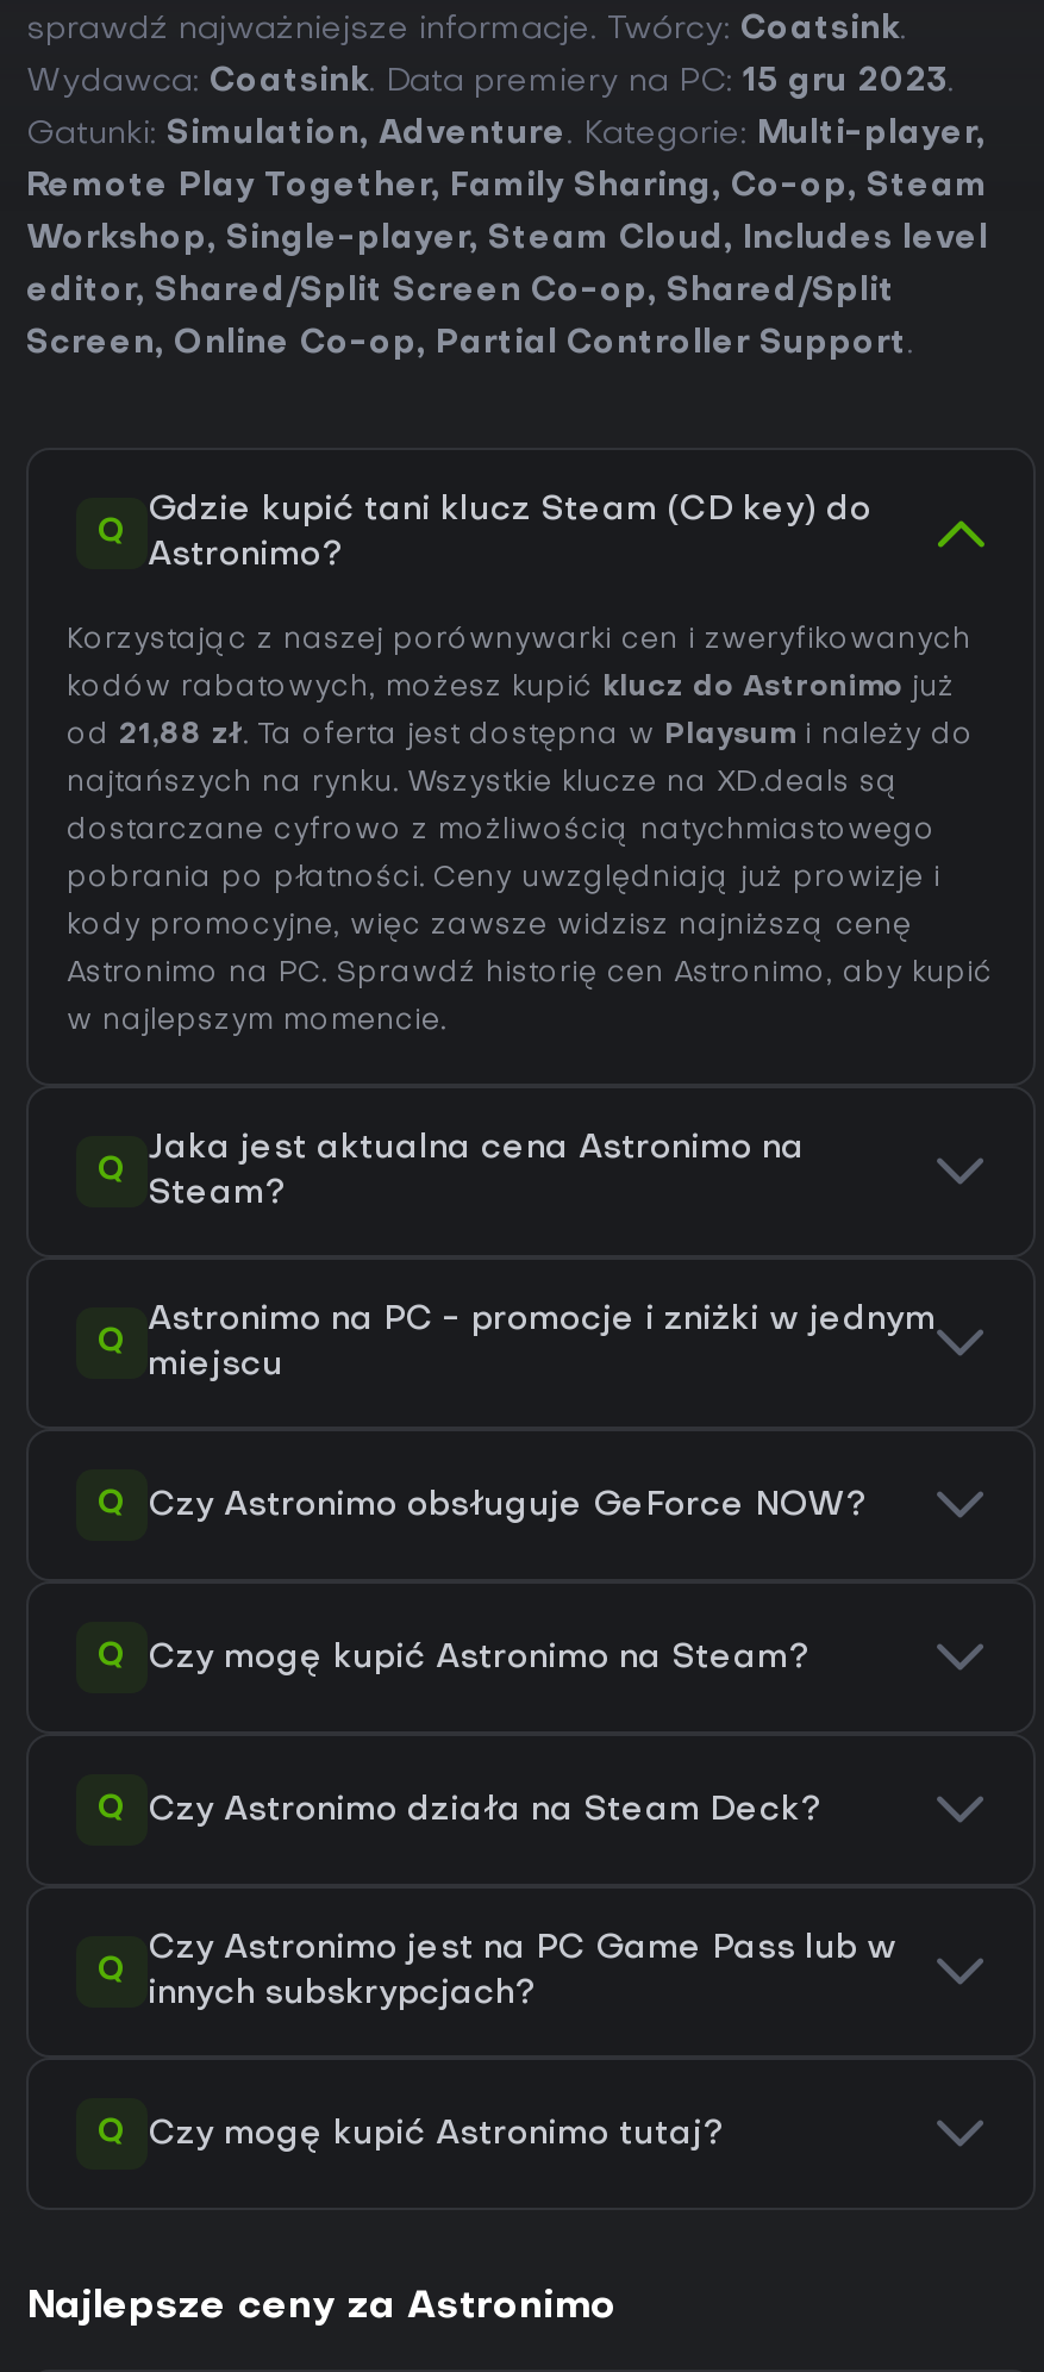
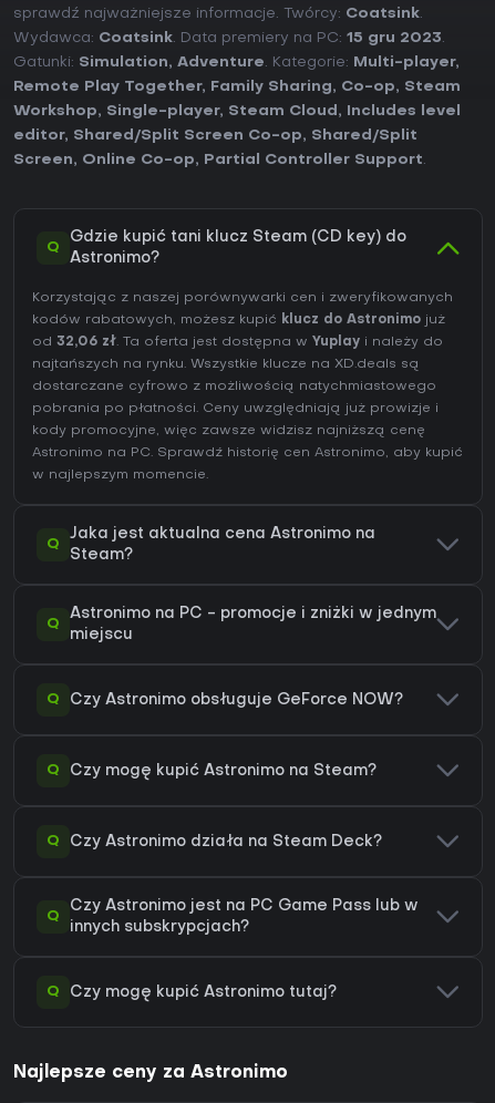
- od 21,88 zł. Ta oferta jest dostępna w Playsum i należy do
+ od 32,06 zł. Ta oferta jest dostępna w Yuplay i należy do
